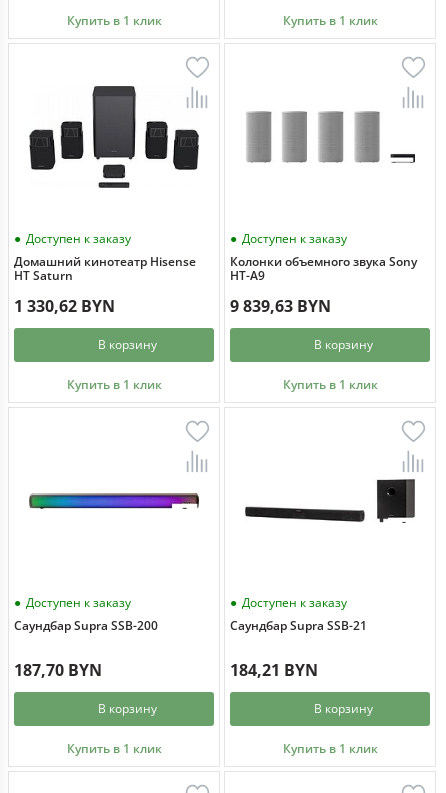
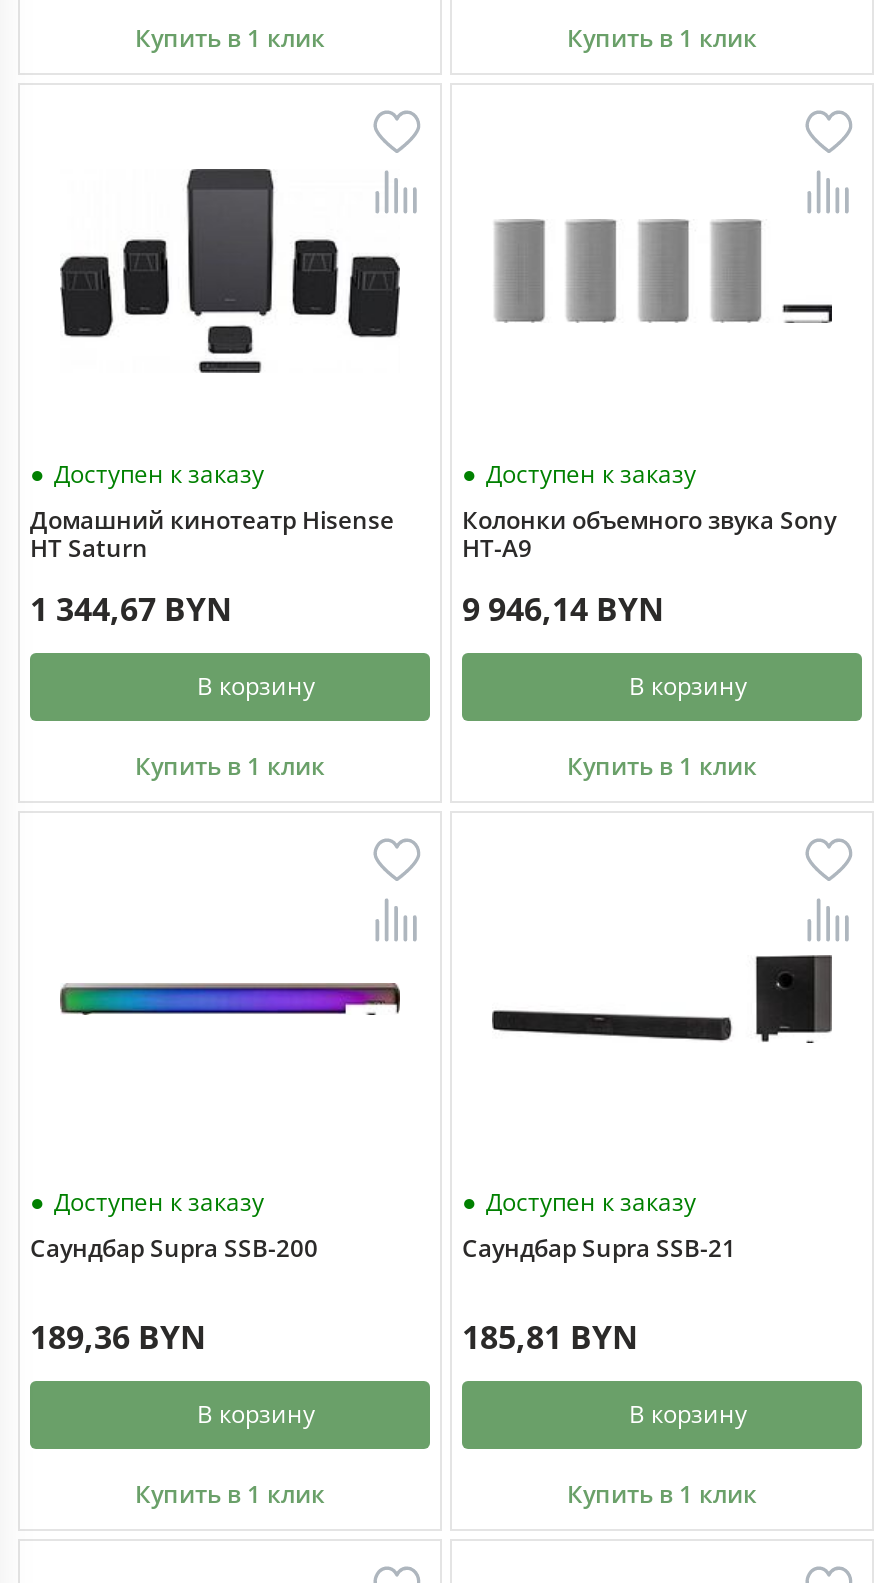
- 1 330,62 BYN
+ 1 344,67 BYN

- 9 839,63 BYN
+ 9 946,14 BYN

- 187,70 BYN
+ 189,36 BYN

- 184,21 BYN
+ 185,81 BYN
